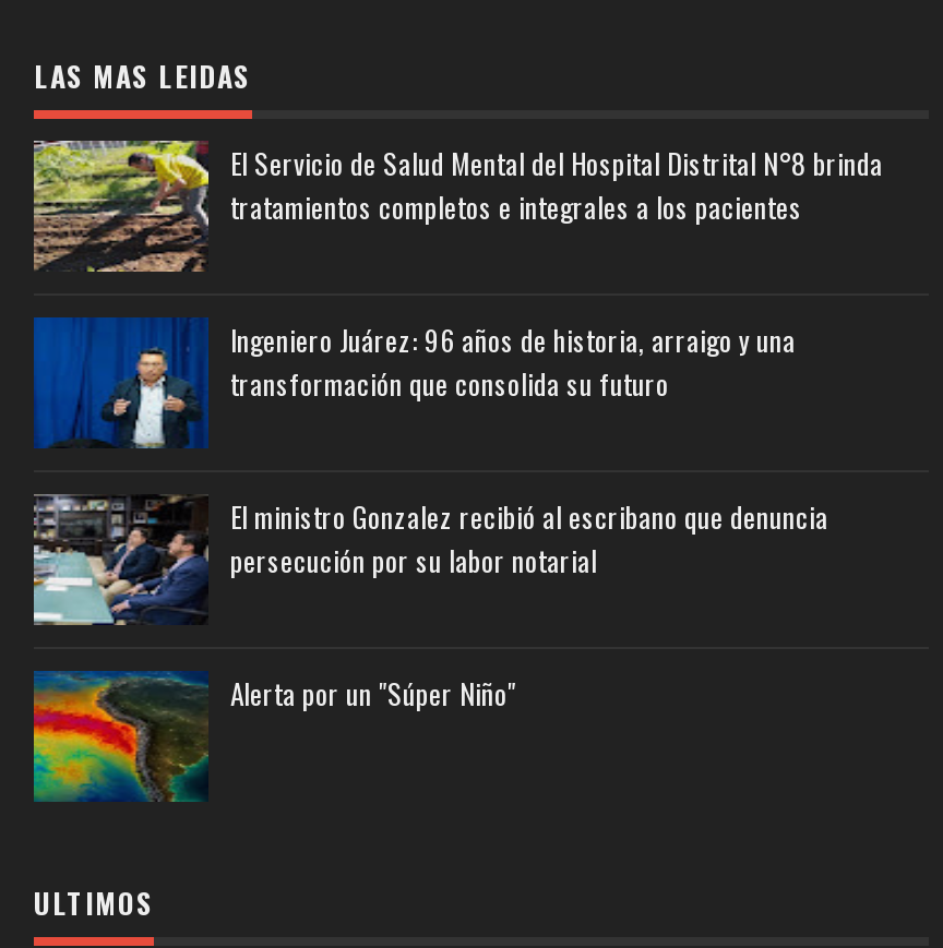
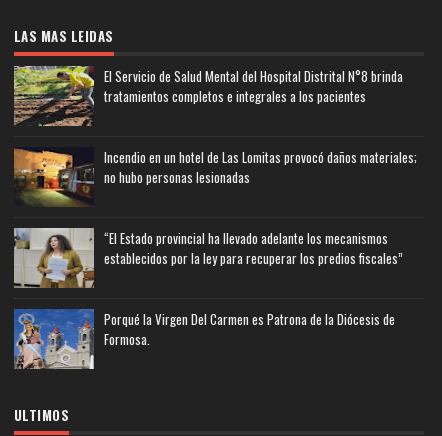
- [image]
- Ingeniero Juárez: 96 años de historia, arraigo y una
- transformación que consolida su futuro
+ [image]
+ Incendio en un hotel de Las Lomitas provocó daños materiales;
+ no hubo personas lesionadas

- [image]
- El ministro Gonzalez recibió al escribano que denuncia
- persecución por su labor notarial
+ [image]
+ “El Estado provincial ha llevado adelante los mecanismos
+ establecidos por la ley para recuperar los predios fiscales”

- [image]
- Alerta por un "Súper Niño"
+ [image]
+ Porqué la Virgen Del Carmen es Patrona de la Diócesis de
+ Formosa.
